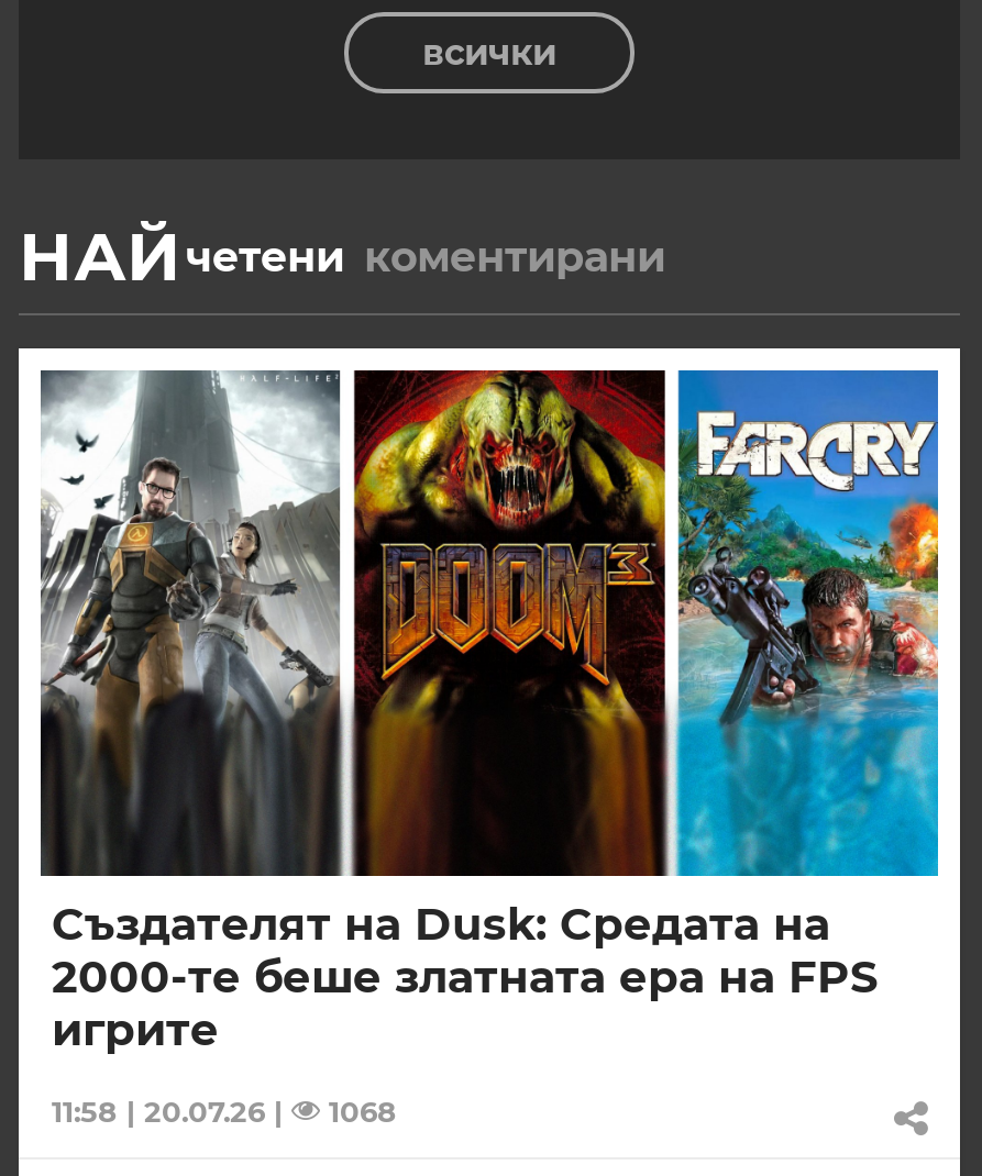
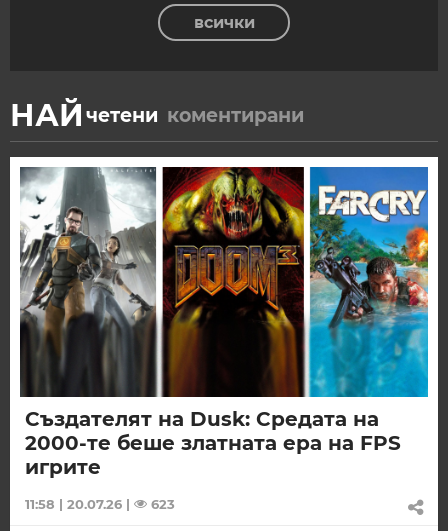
- 1068
+ 623
